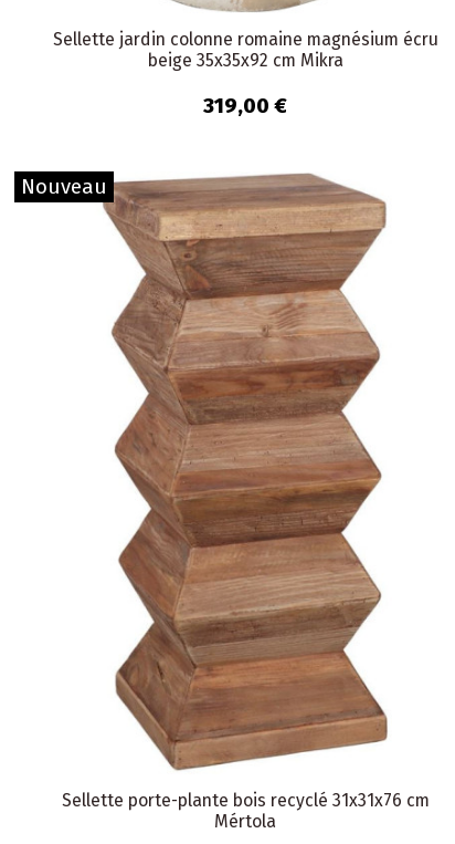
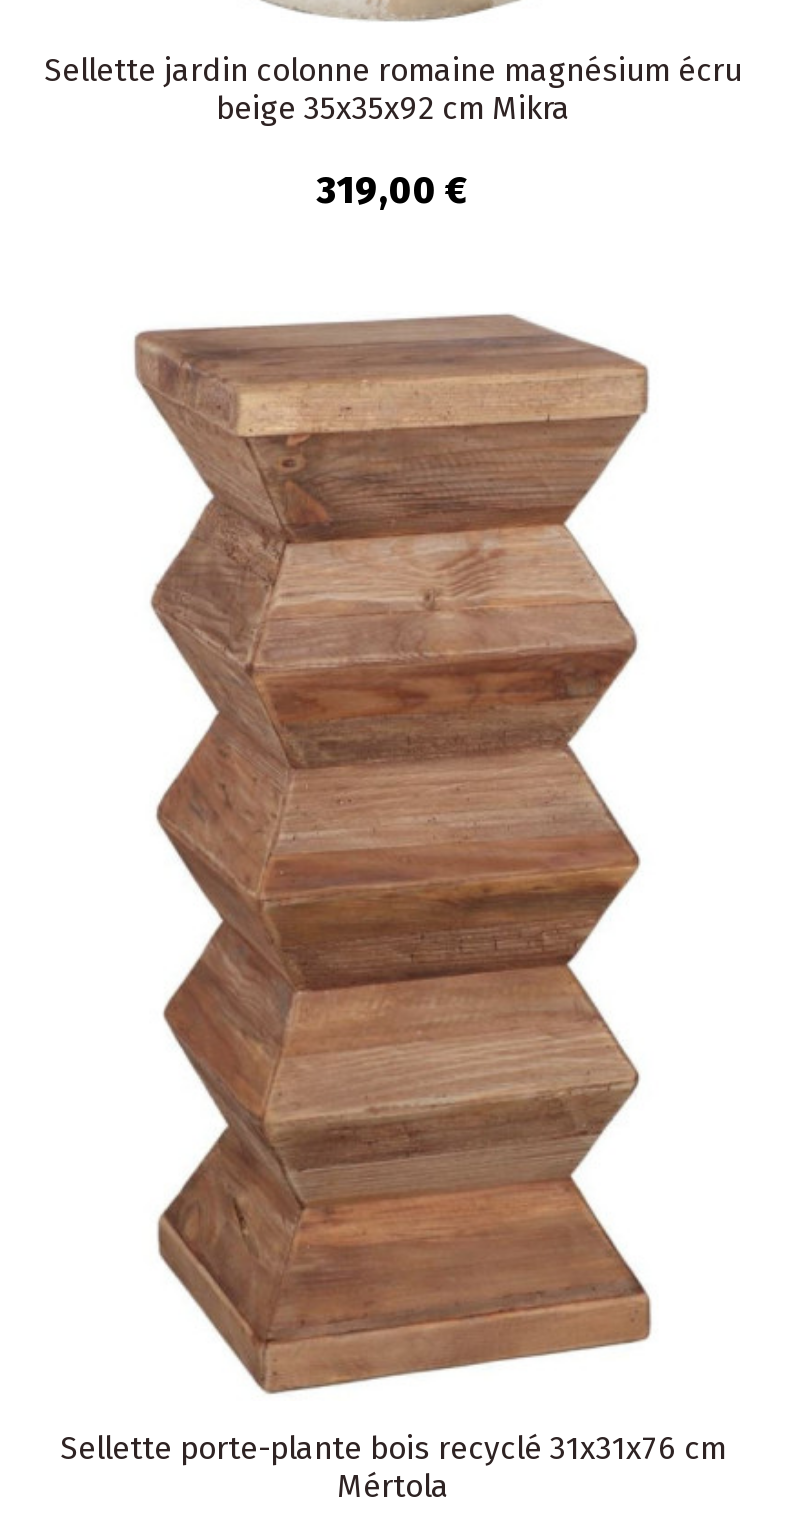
- Nouveau
